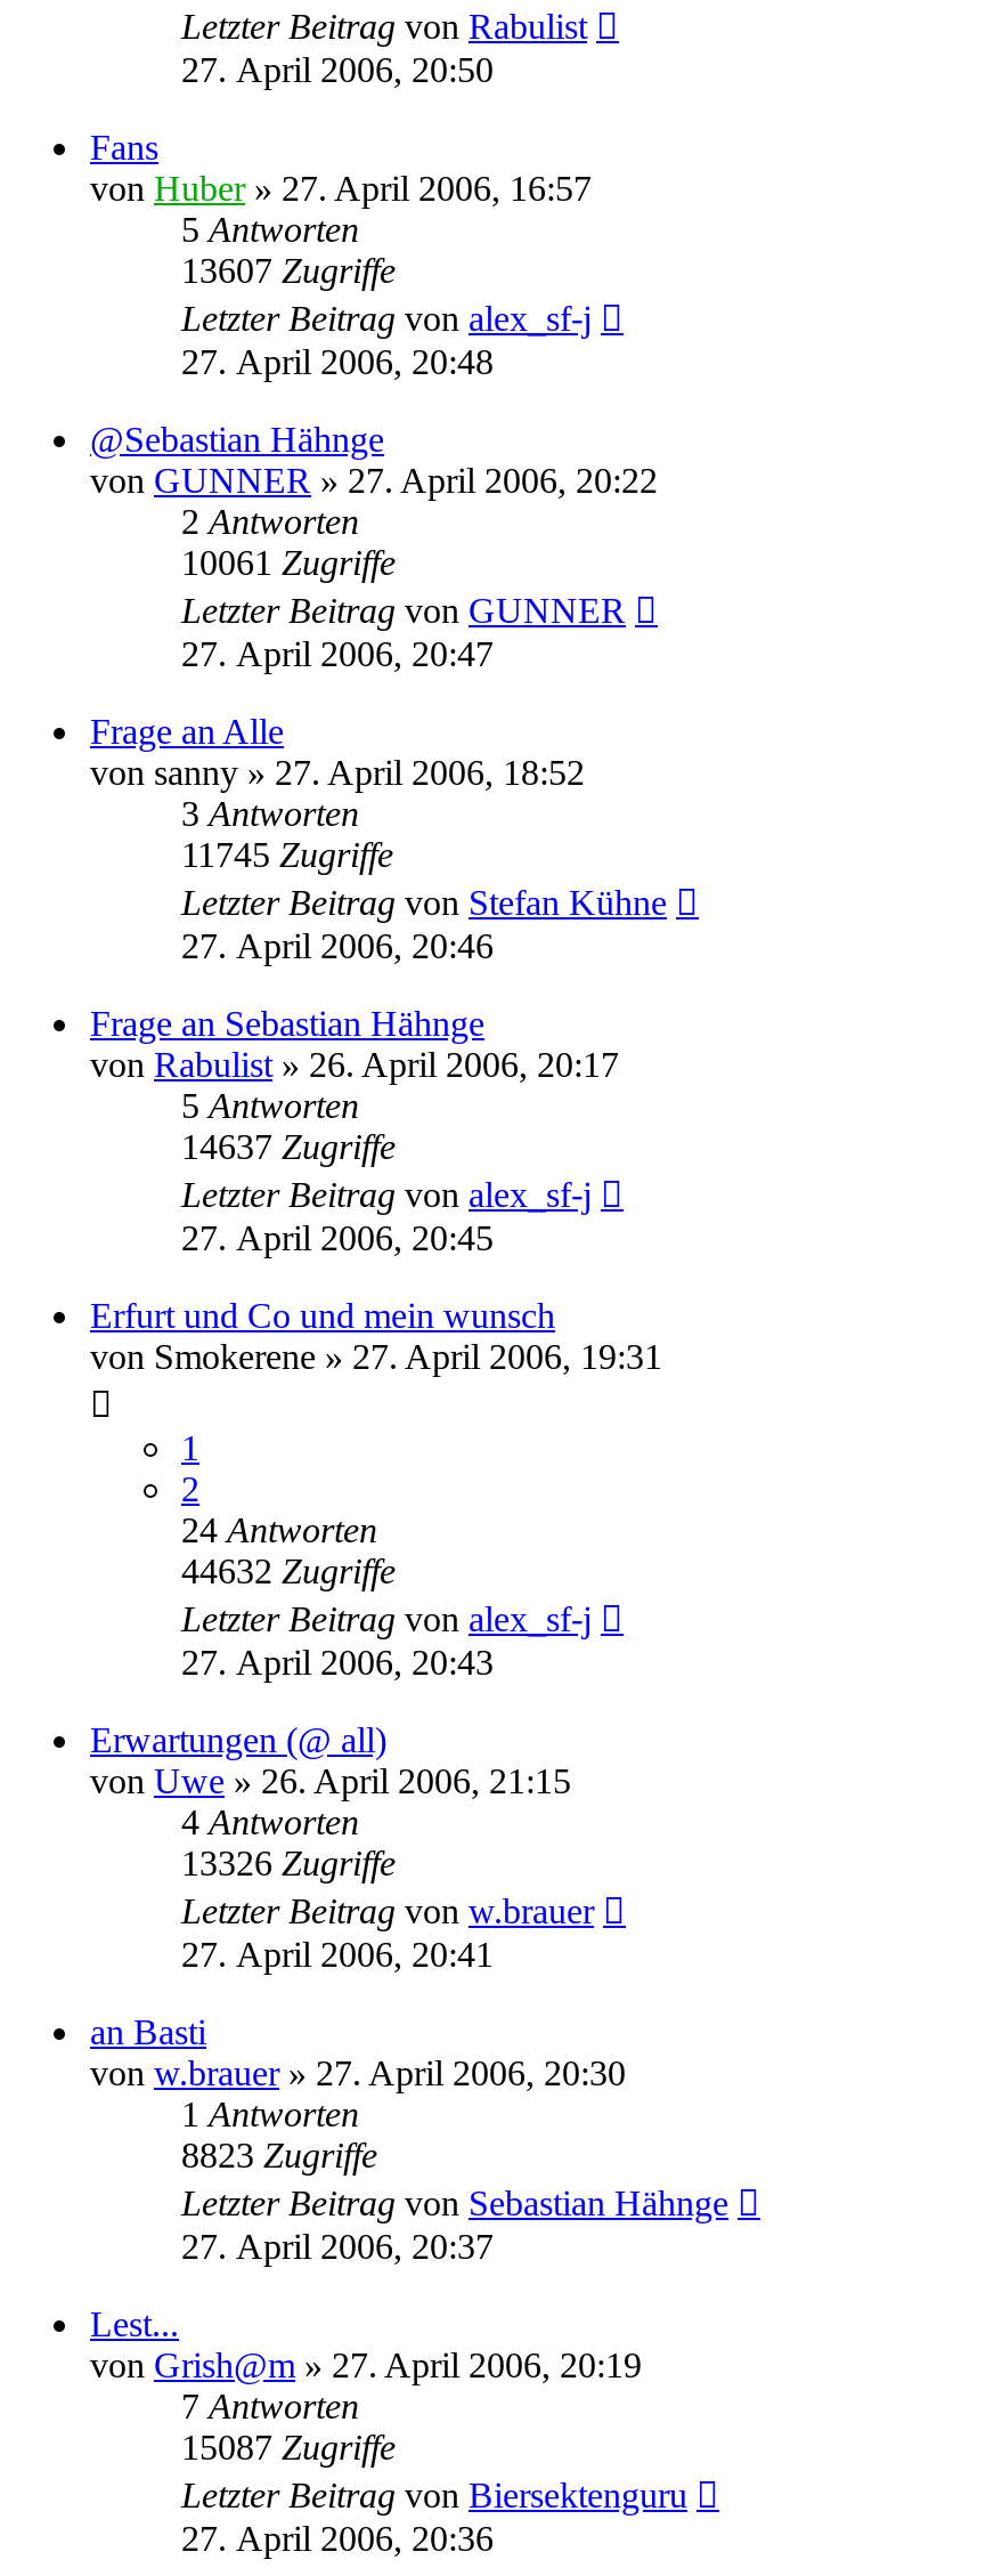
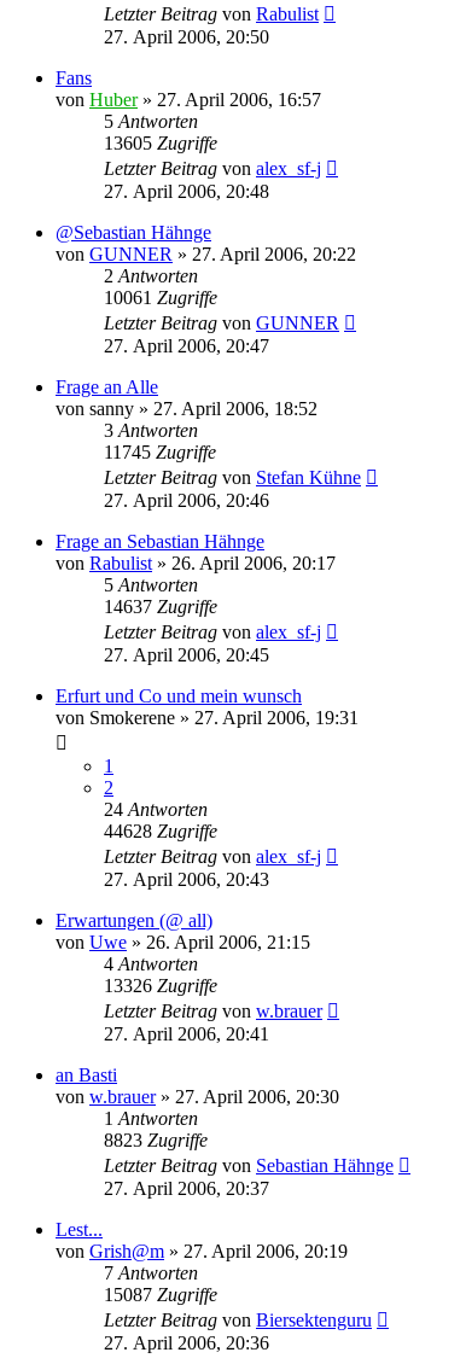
- 13607 Zugriffe
+ 13605 Zugriffe

- 44632 Zugriffe
+ 44628 Zugriffe
